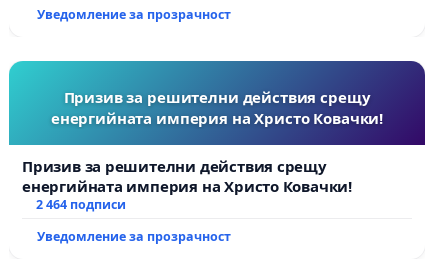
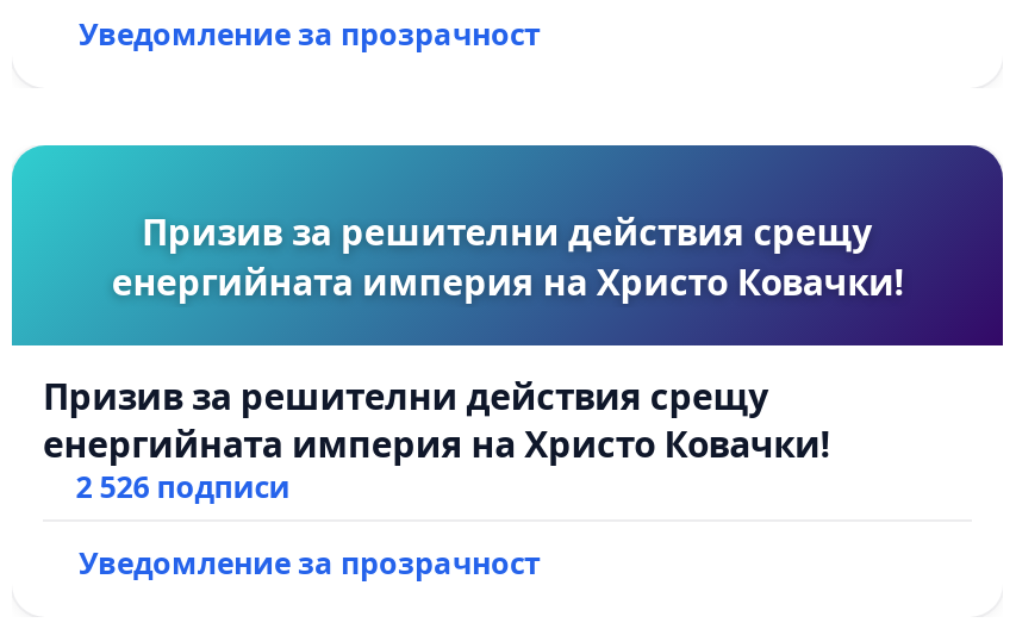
- 2 464 подписи
+ 2 526 подписи
